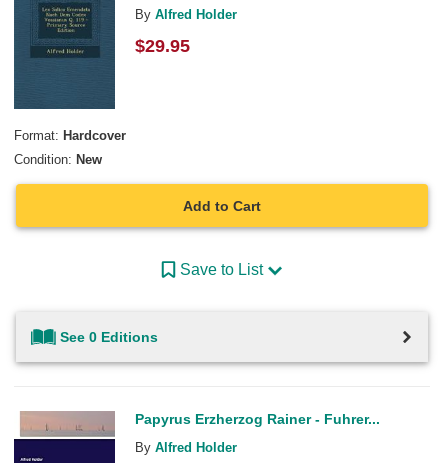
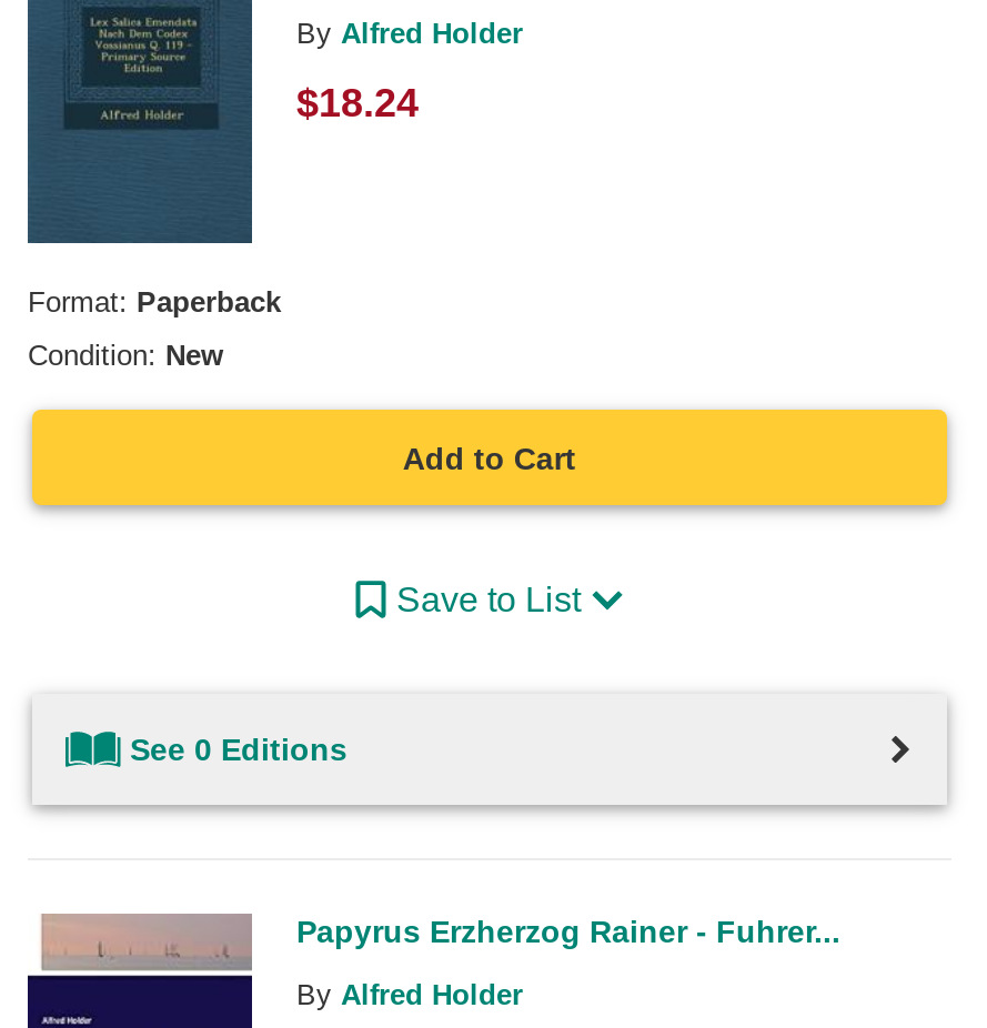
- $29.95
+ $18.24

- Format: Hardcover
+ Format: Paperback
